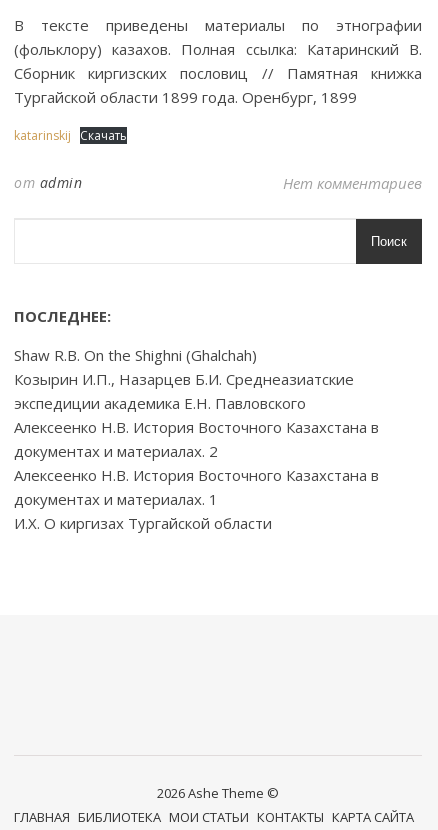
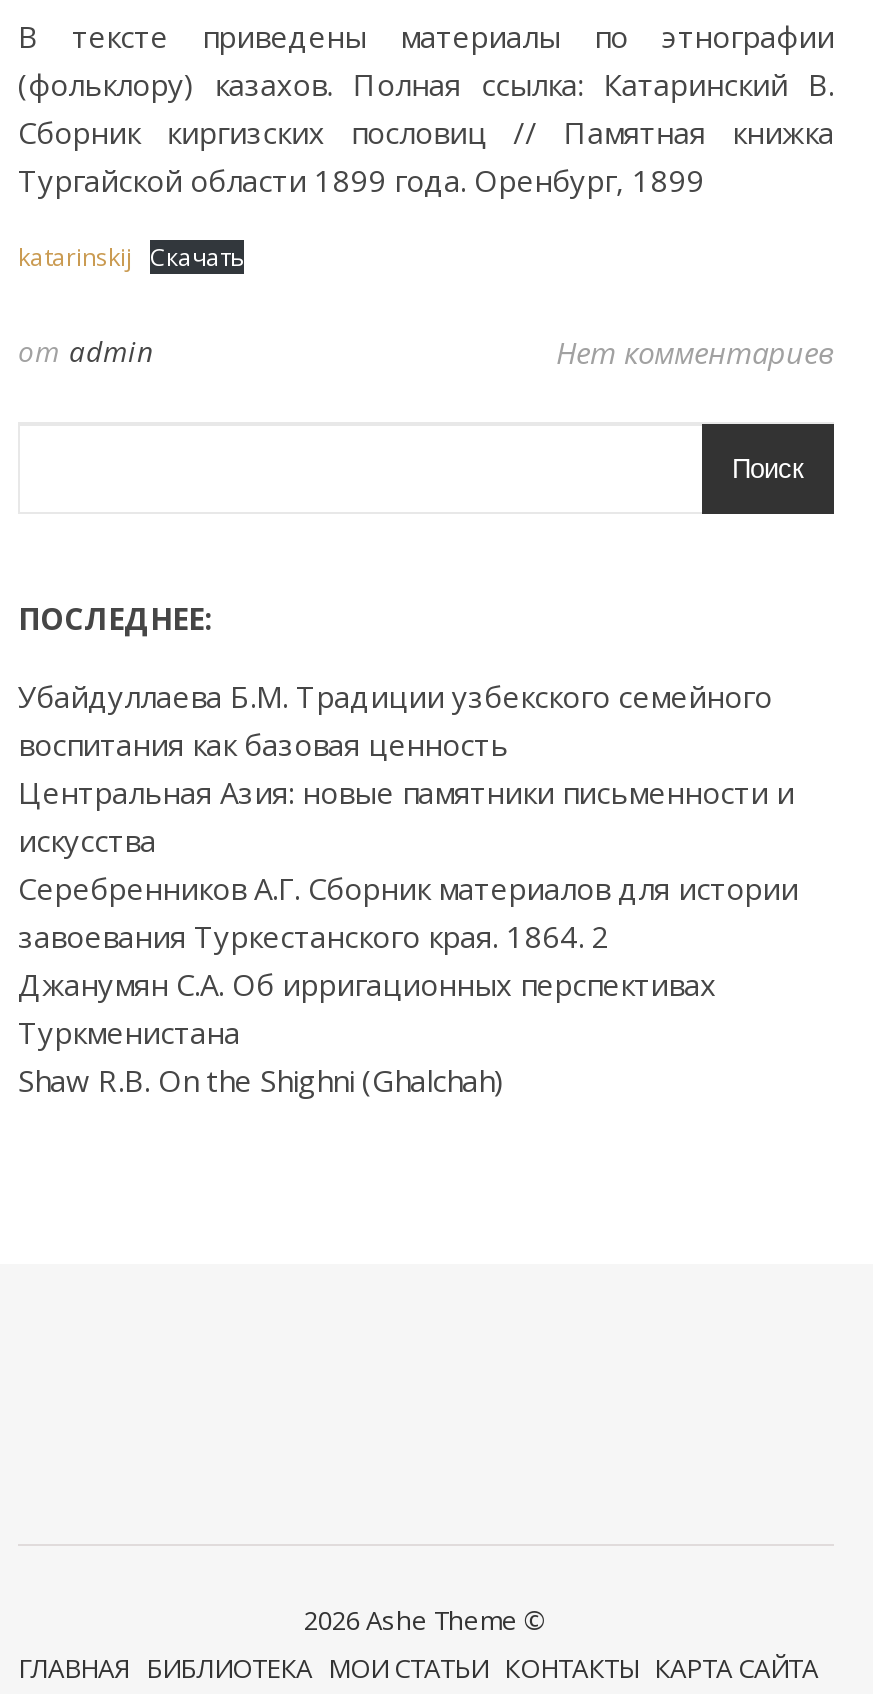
+ Убайдуллаева Б.М. Традиции узбекского семейного
+ воспитания как базовая ценность
+ Центральная Азия: новые памятники письменности и
+ искусства
+ Серебренников А.Г. Сборник материалов для истории
+ завоевания Туркестанского края. 1864. 2
+ Джанумян С.А. Об ирригационных перспективах
+ Туркменистана

moved down: Shaw R.B. On the Shighni (Ghalchah)

- Козырин И.П., Назарцев Б.И. Среднеазиатские
- экспедиции академика Е.Н. Павловского
- Алексеенко Н.В. История Восточного Казахстана в
- документах и материалах. 2
- Алексеенко Н.В. История Восточного Казахстана в
- документах и материалах. 1
- И.Х. О киргизах Тургайской области
